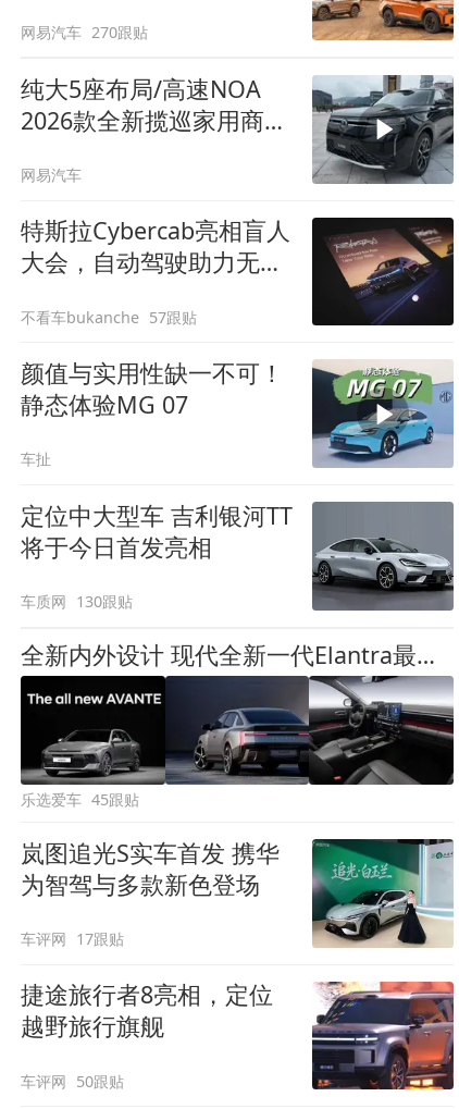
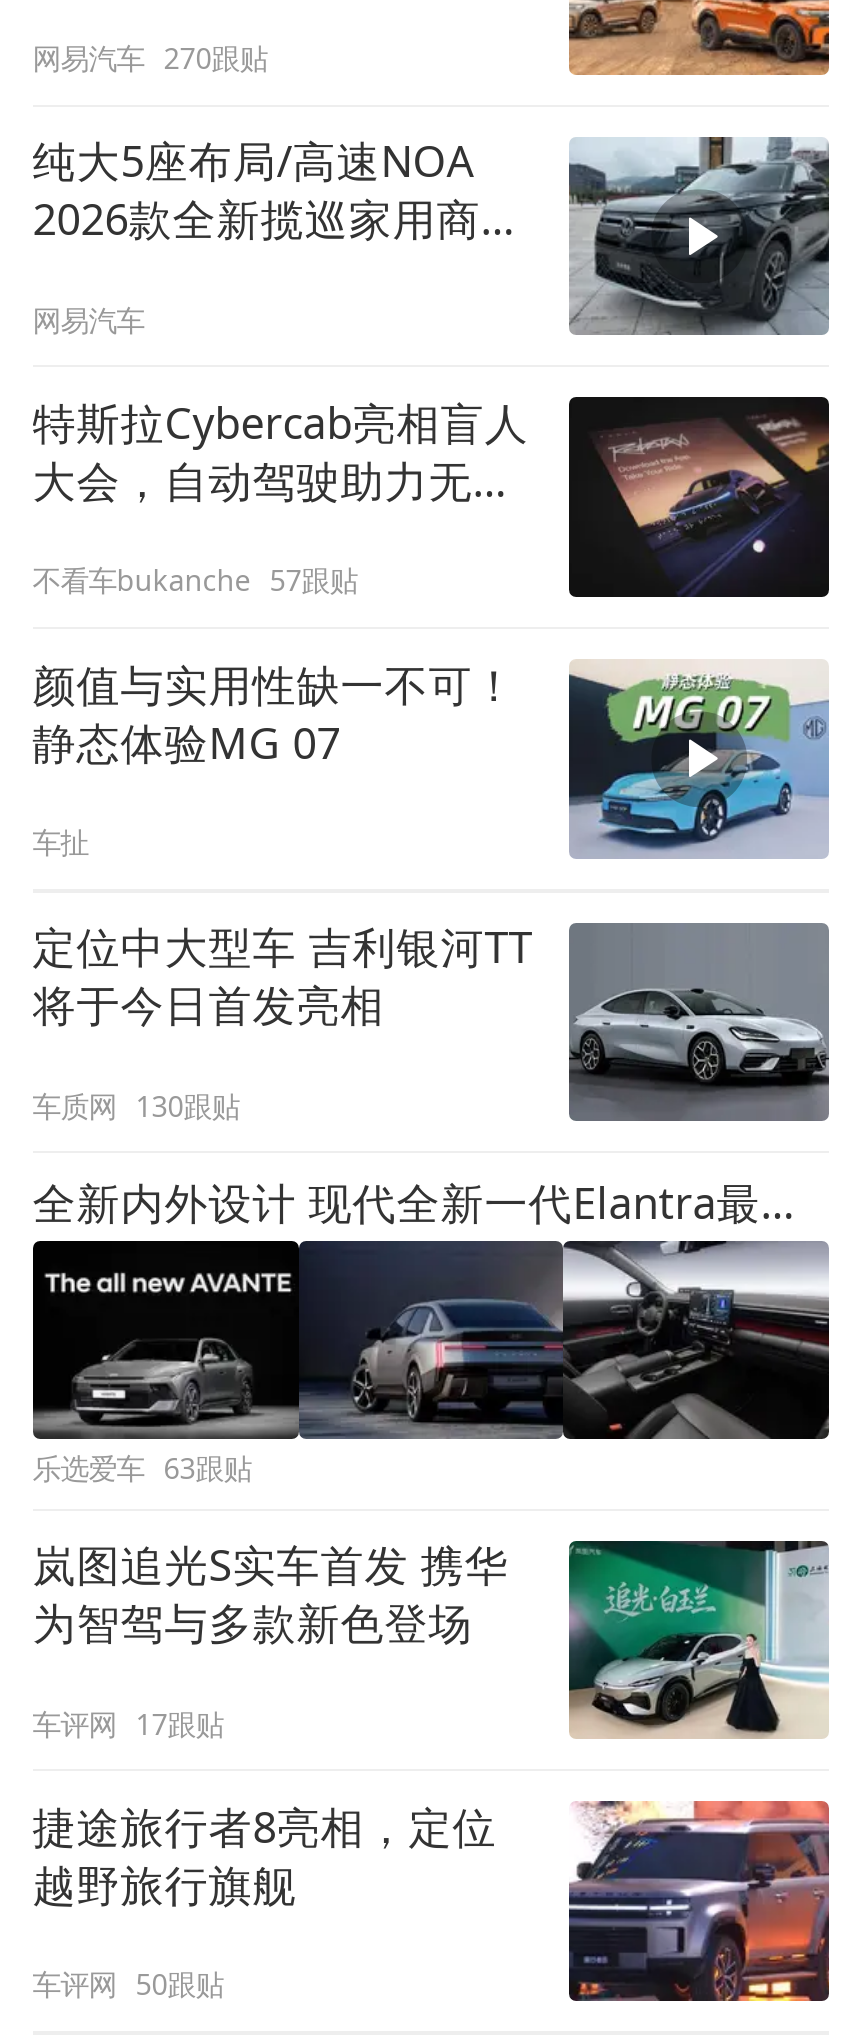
- 乐选爱车 45跟贴
+ 乐选爱车 63跟贴
